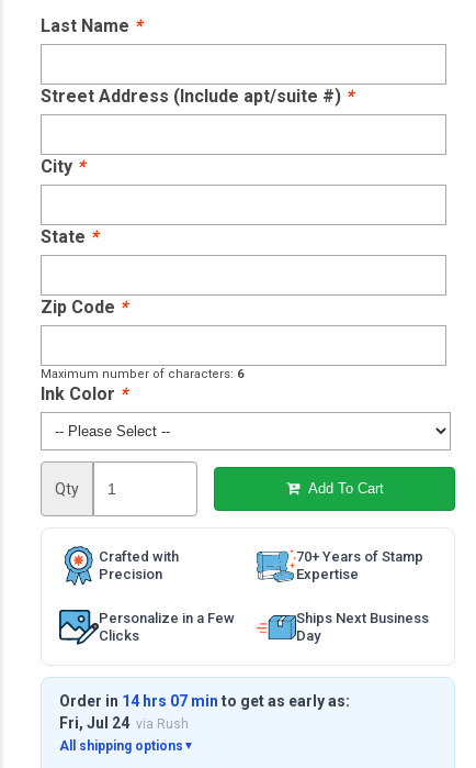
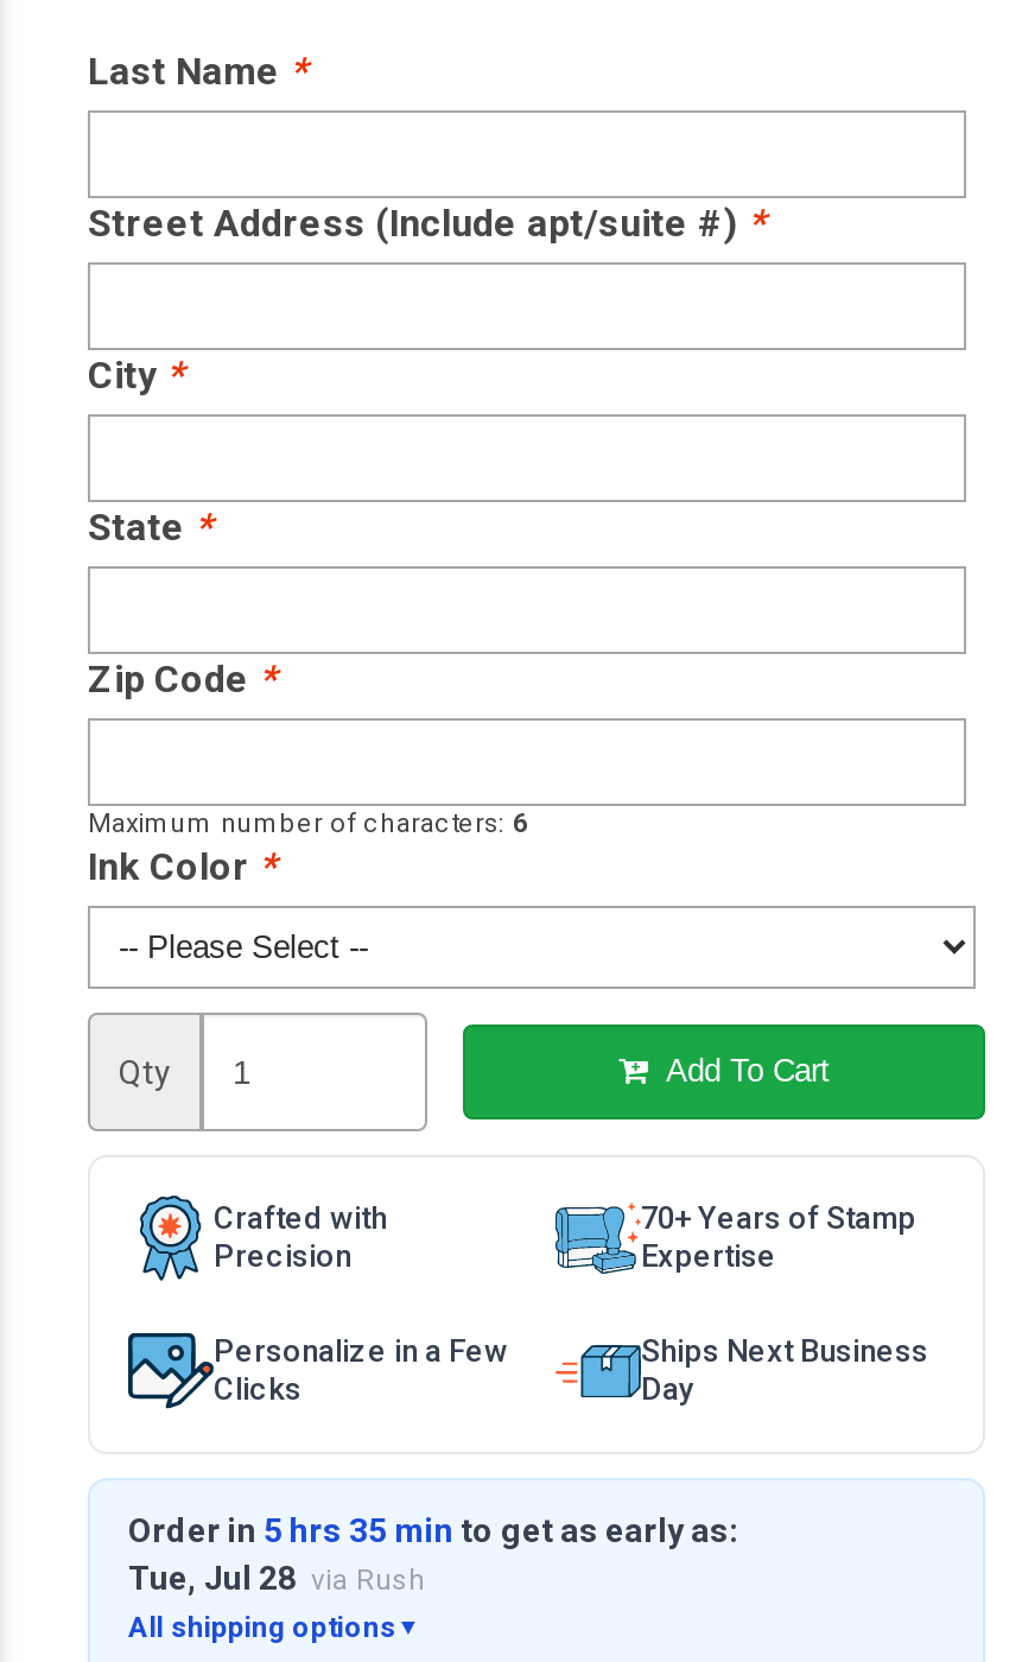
- Order in 14 hrs 07 min to get as early as:
+ Order in 5 hrs 35 min to get as early as:

- Fri, Jul 24 via Rush
+ Tue, Jul 28 via Rush
